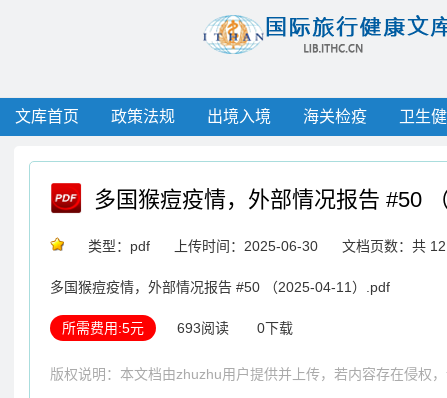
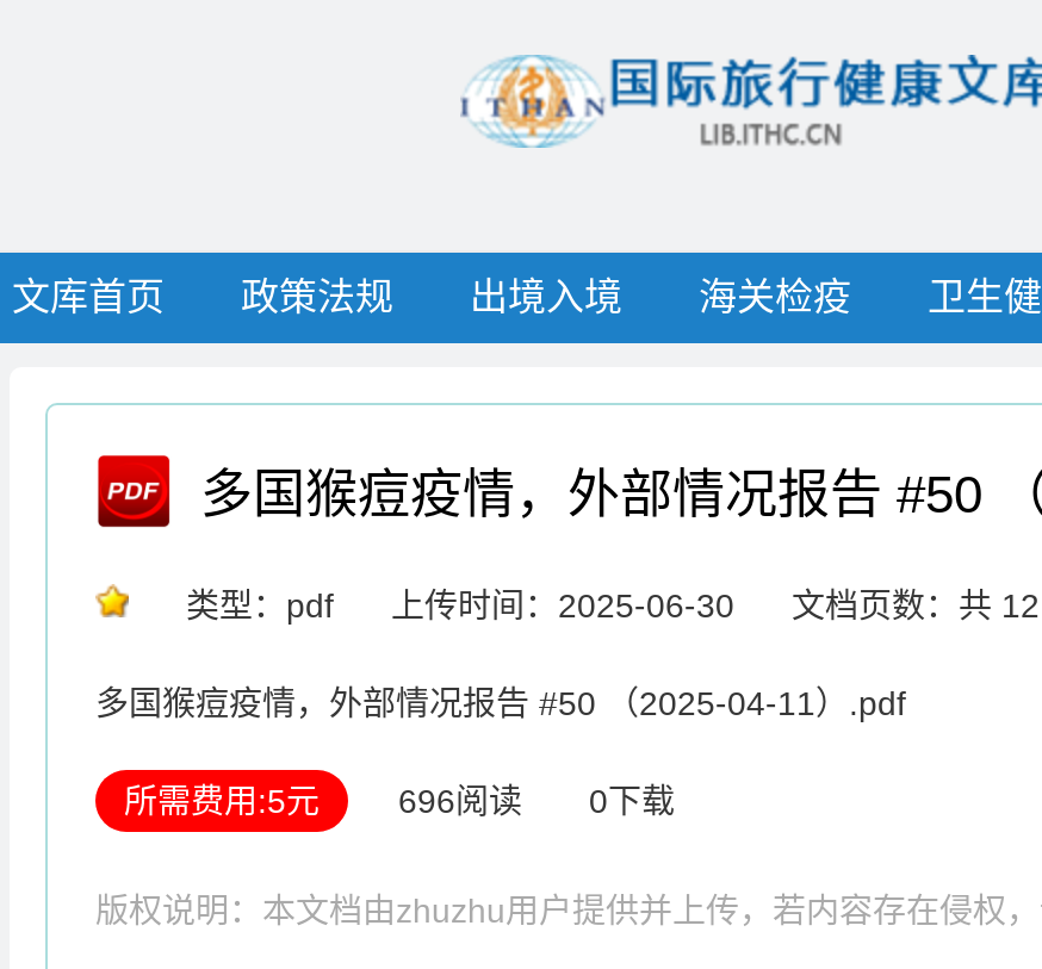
- 693阅读 0下载
+ 696阅读 0下载
